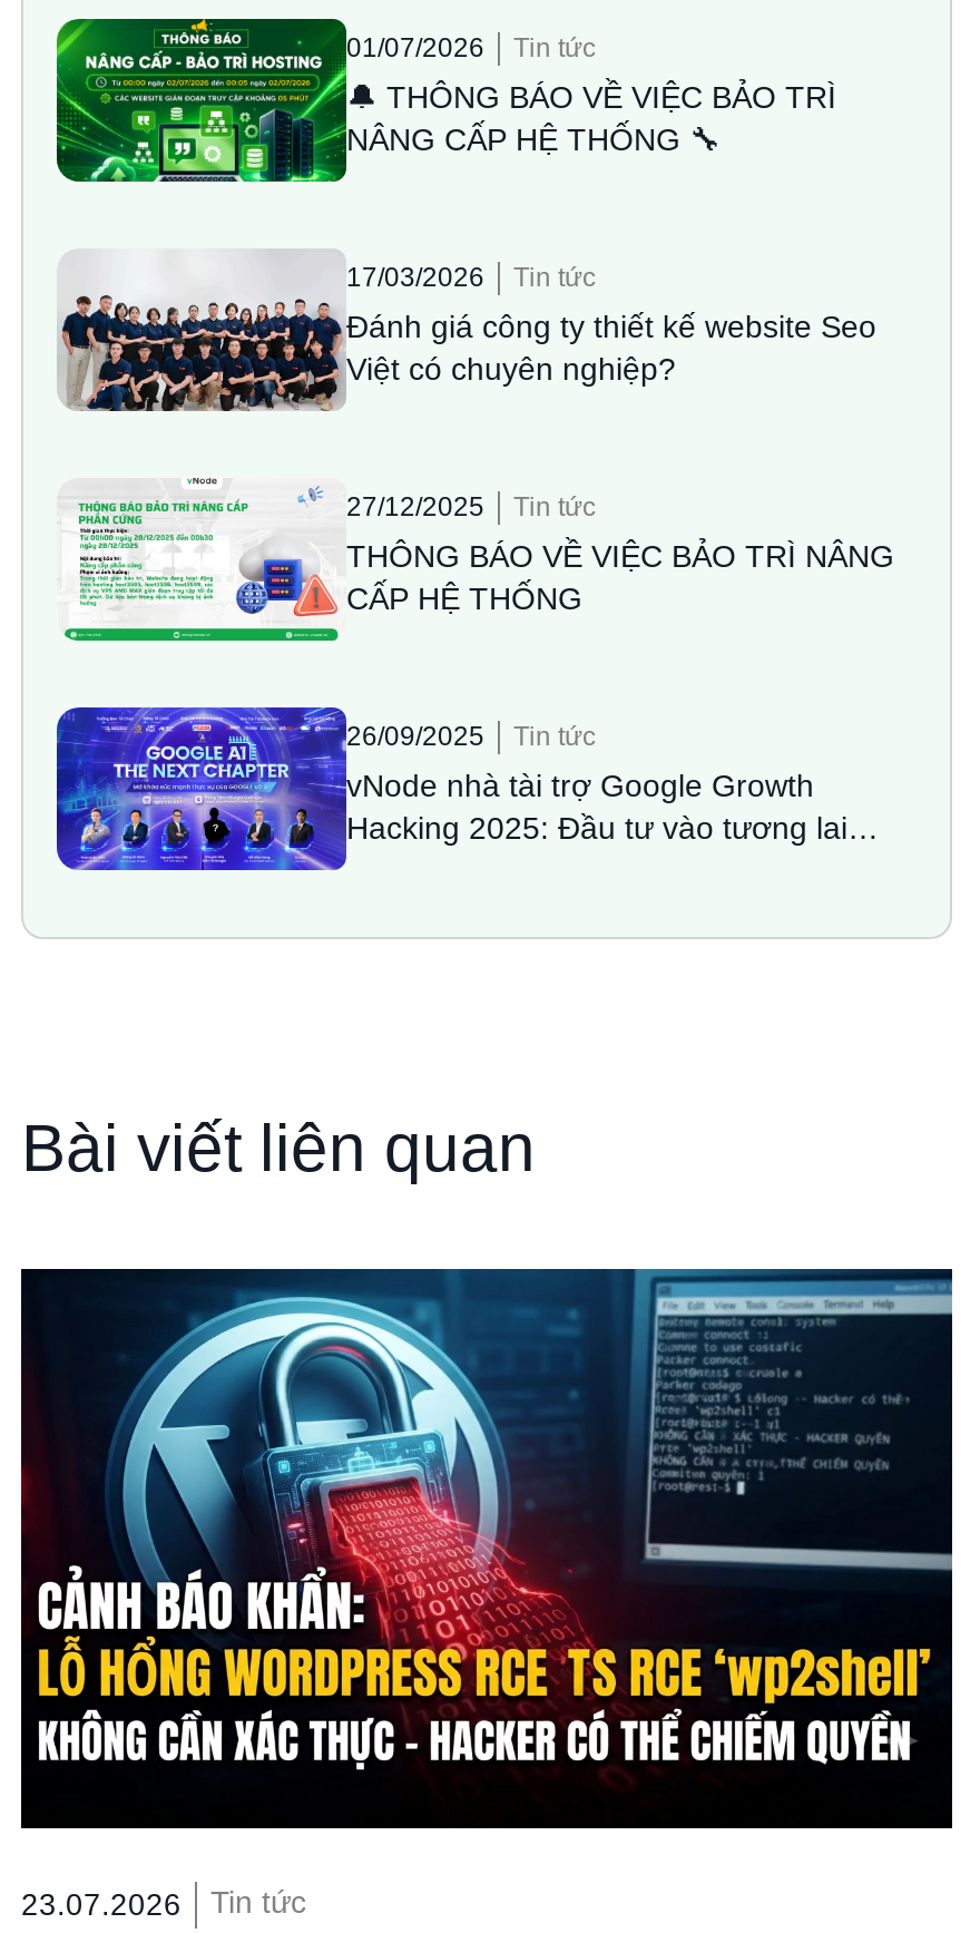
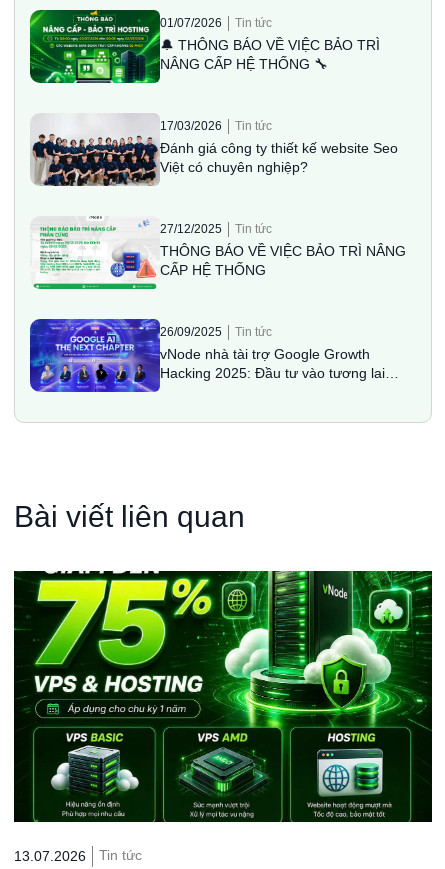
- [image]
- 23.07.2026 Tin tức
+ [image]
+ 13.07.2026 Tin tức
